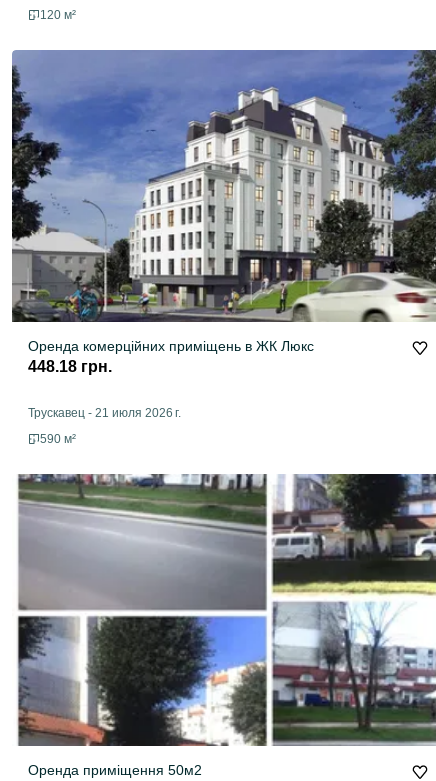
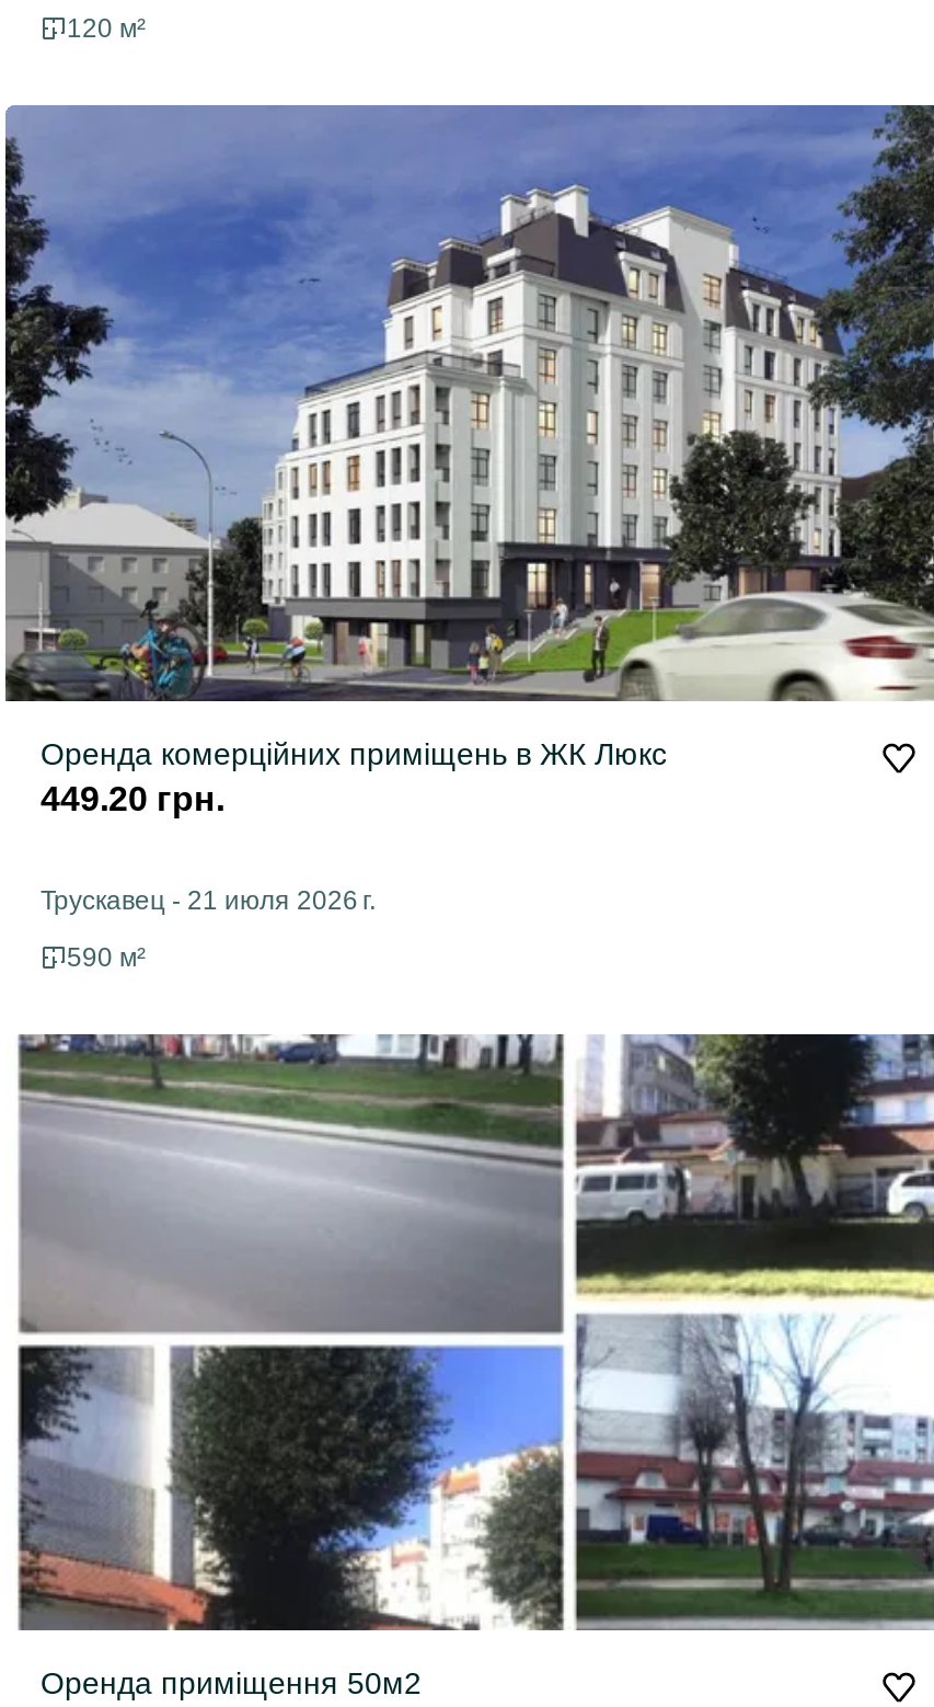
- 448.18 грн.
+ 449.20 грн.
